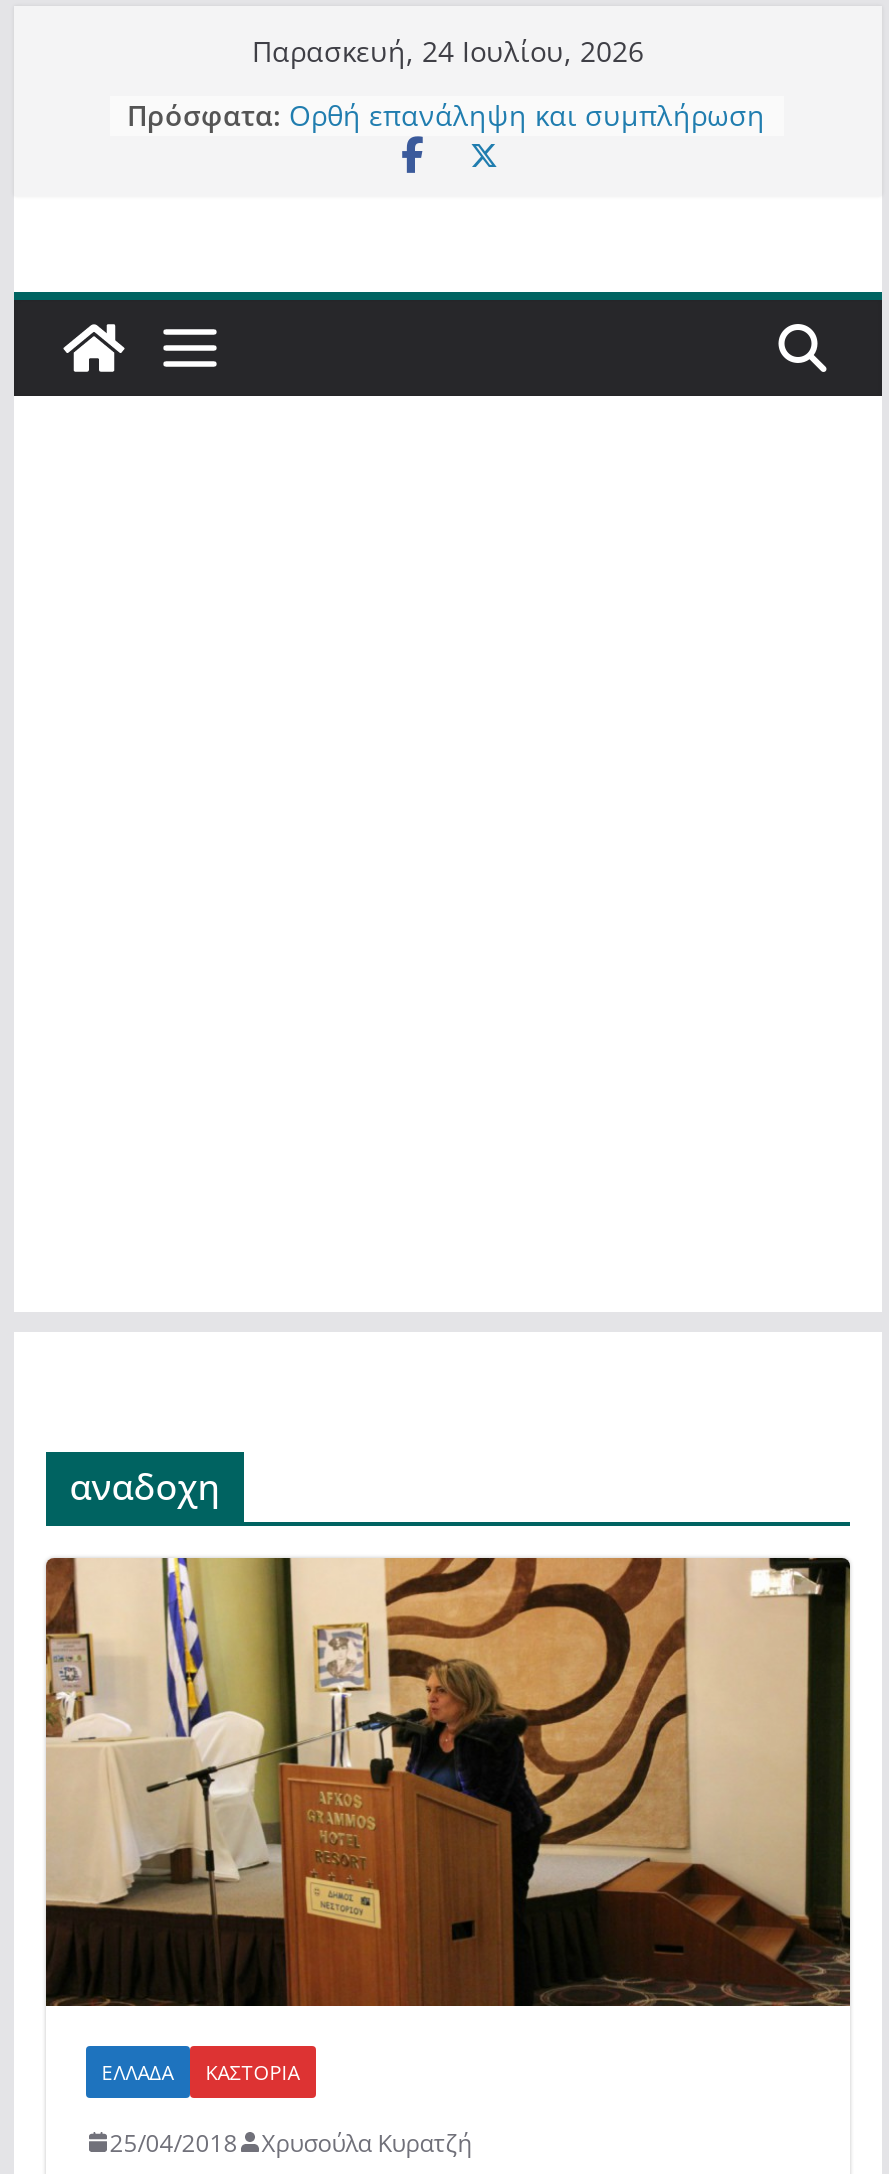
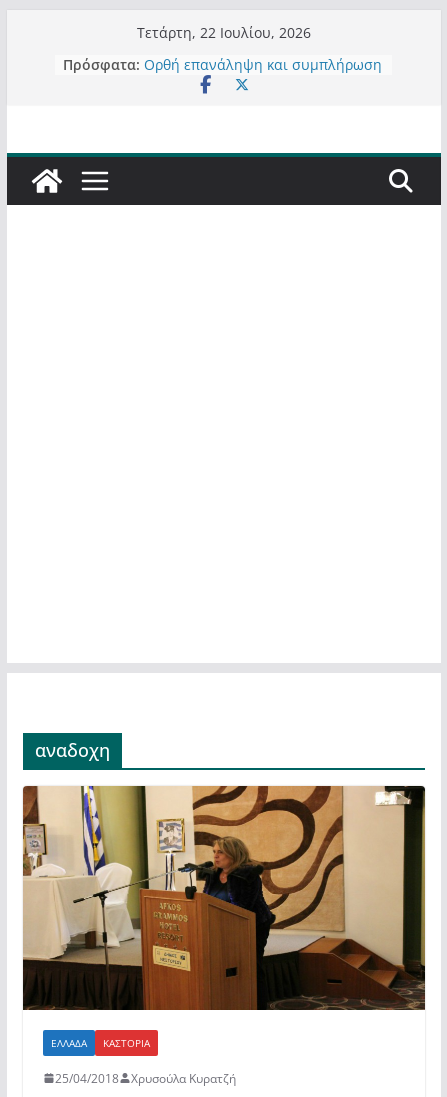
- Παρασκευή, 24 Ιουλίου, 2026
+ Τετάρτη, 22 Ιουλίου, 2026
